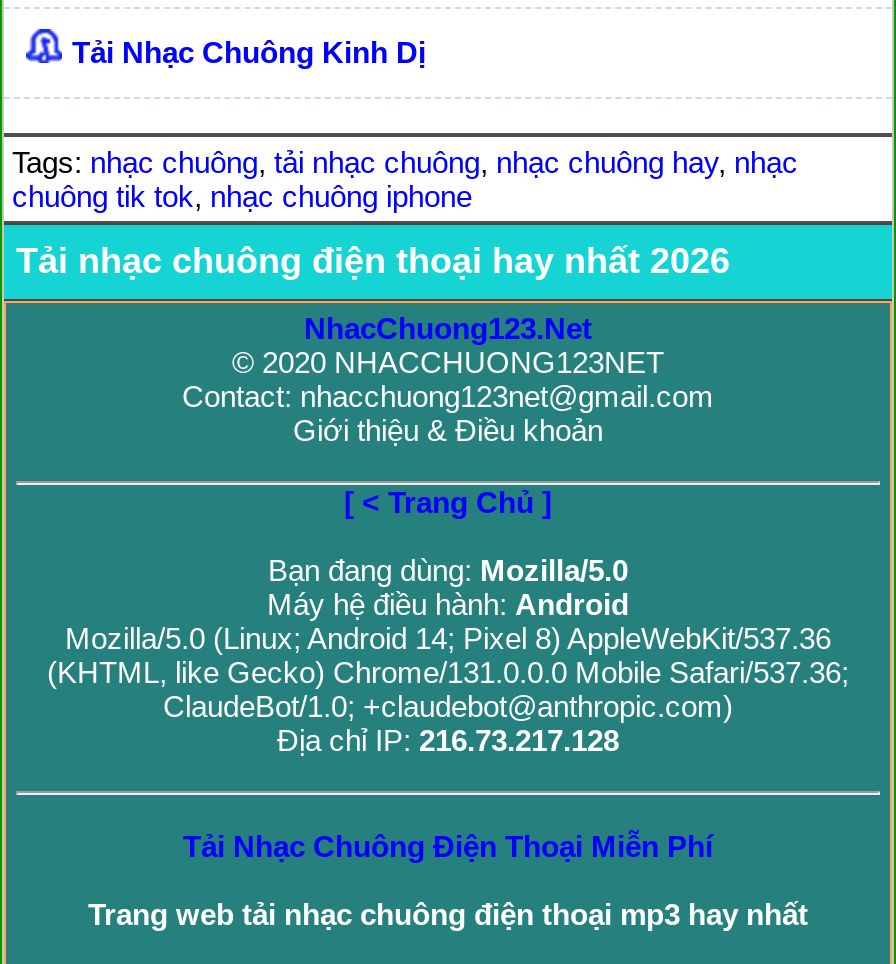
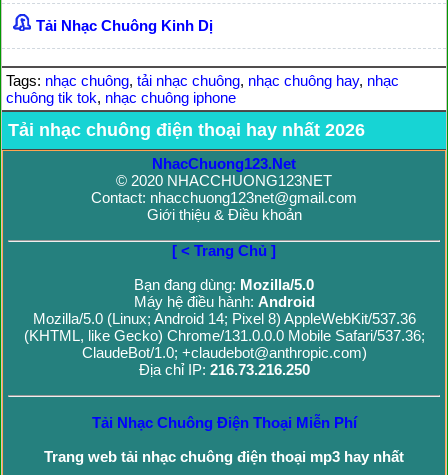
- Địa chỉ IP: 216.73.217.128
+ Địa chỉ IP: 216.73.216.250
